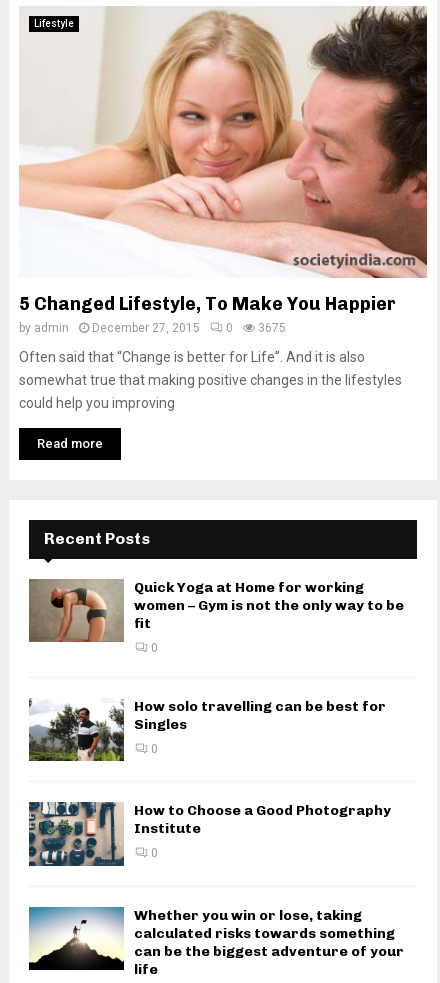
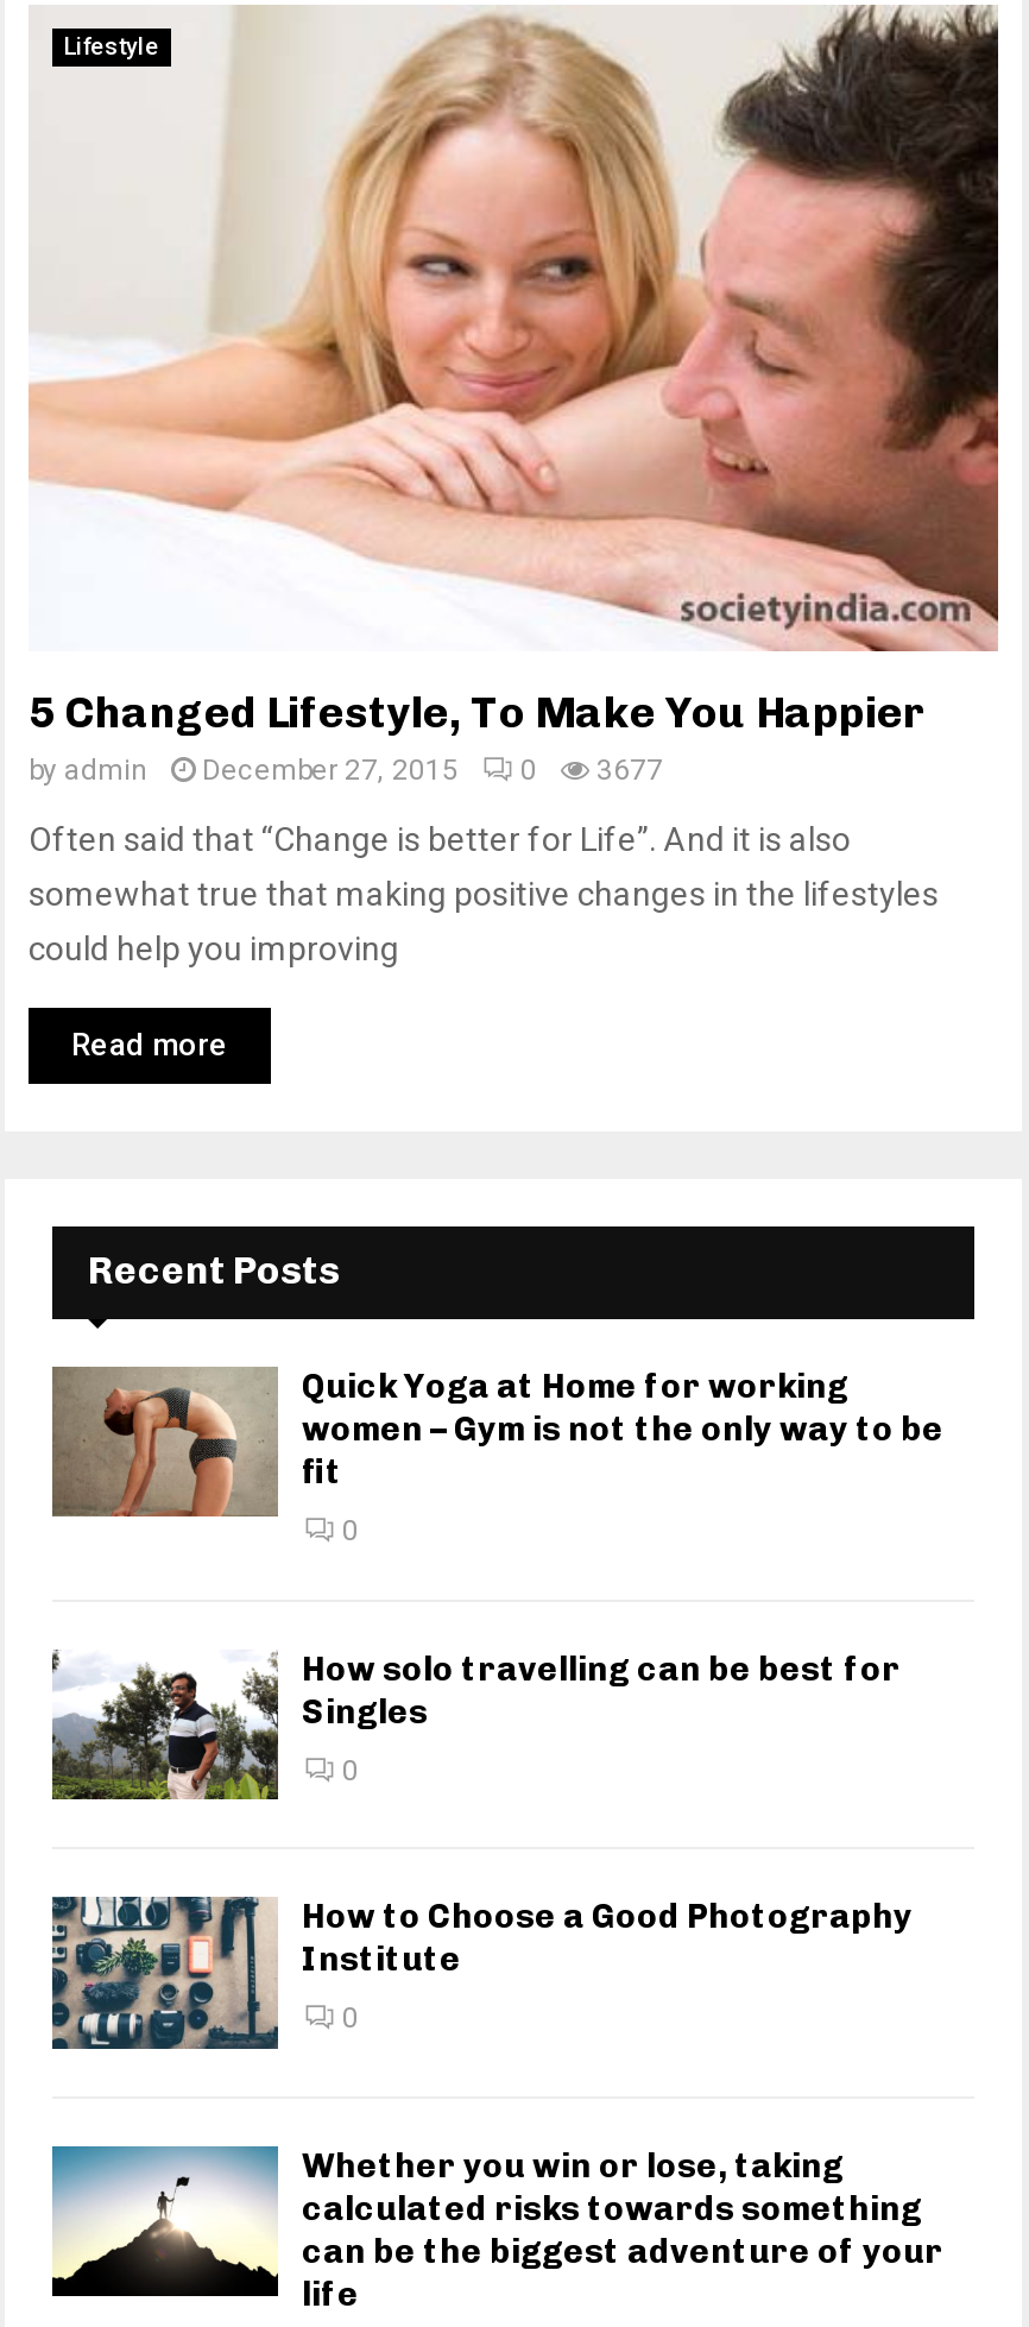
- by admin December 27, 2015 0 3675
+ by admin December 27, 2015 0 3677
